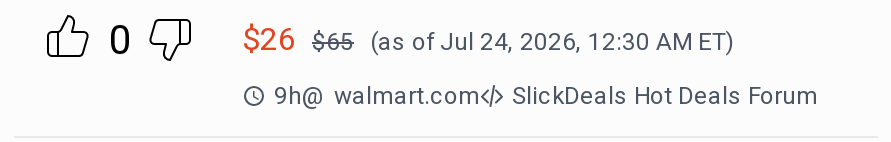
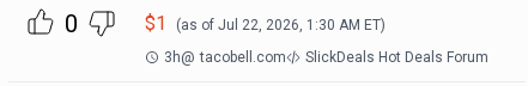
- $26 $65 (as ofJul 24, 2026, 12:30 AM ET)
+ $1 (as ofJul 22, 2026, 1:30 AM ET)

- 9h@ walmart.com
+ 3h@ tacobell.com
